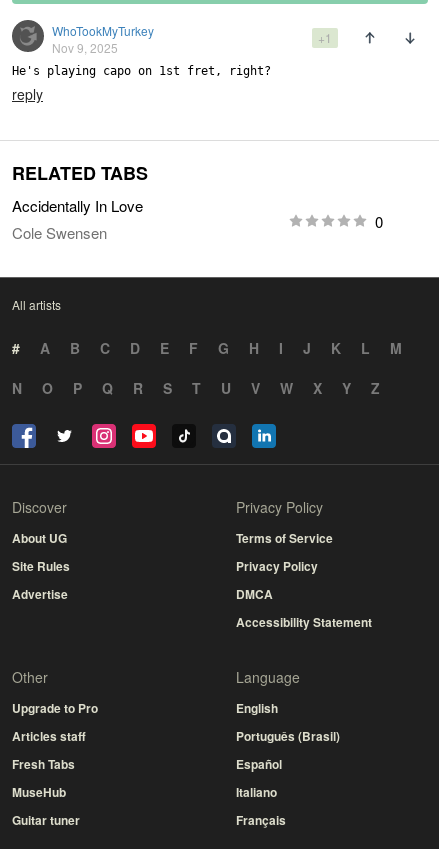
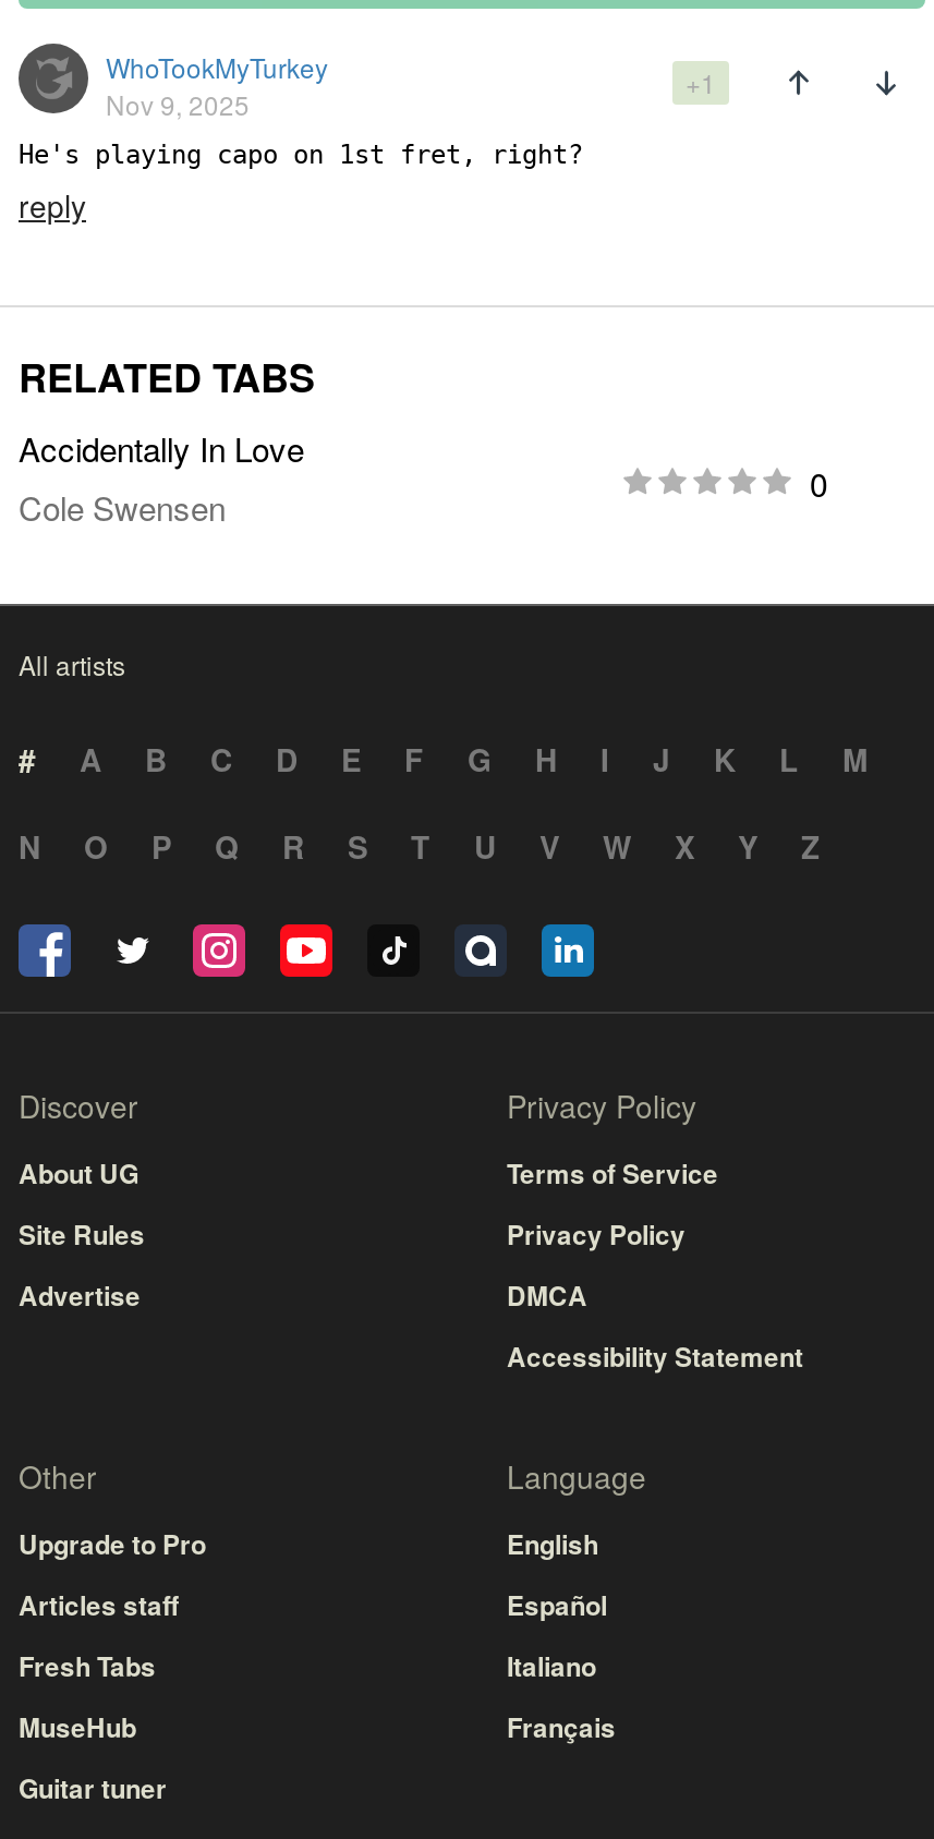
- Português (Brasil)

moved up: Español | Italiano | Français
